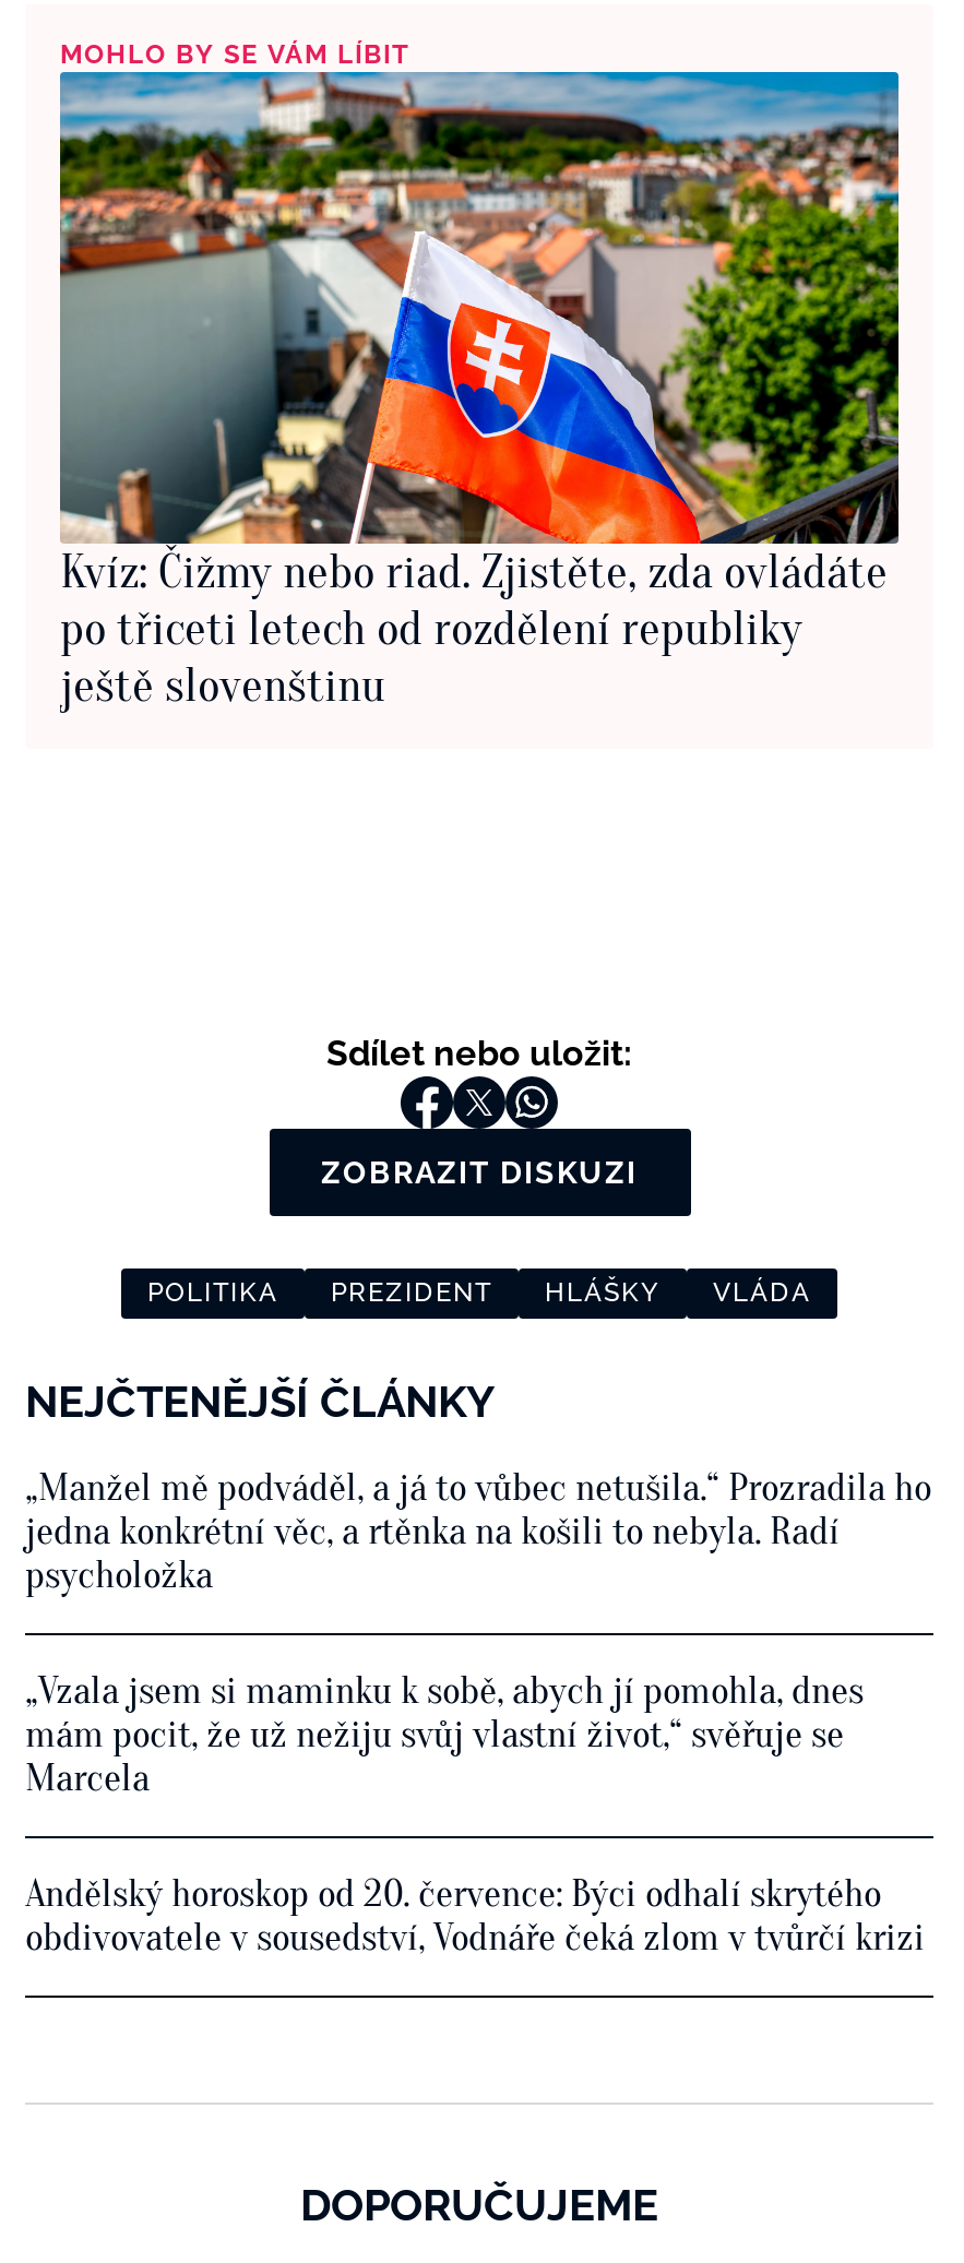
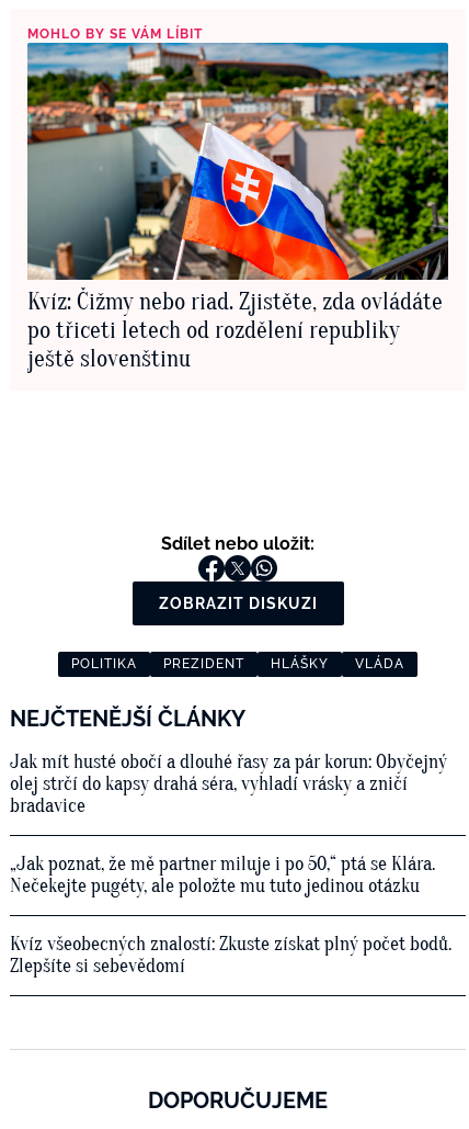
- „Manžel mě podváděl, a já to vůbec netušila.“ Prozradila ho
- jedna konkrétní věc, a rtěnka na košili to nebyla. Radí
- psycholožka
+ Jak mít husté obočí a dlouhé řasy za pár korun: Obyčejný
+ olej strčí do kapsy drahá séra, vyhladí vrásky a zničí
+ bradavice

- „Vzala jsem si maminku k sobě, abych jí pomohla, dnes
- mám pocit, že už nežiju svůj vlastní život,“ svěřuje se
- Marcela
+ „Jak poznat, že mě partner miluje i po 50,“ ptá se Klára.
+ Nečekejte pugéty, ale položte mu tuto jedinou otázku

- Andělský horoskop od 20. července: Býci odhalí skrytého
- obdivovatele v sousedství, Vodnáře čeká zlom v tvůrčí krizi
+ Kvíz všeobecných znalostí: Zkuste získat plný počet bodů.
+ Zlepšíte si sebevědomí
